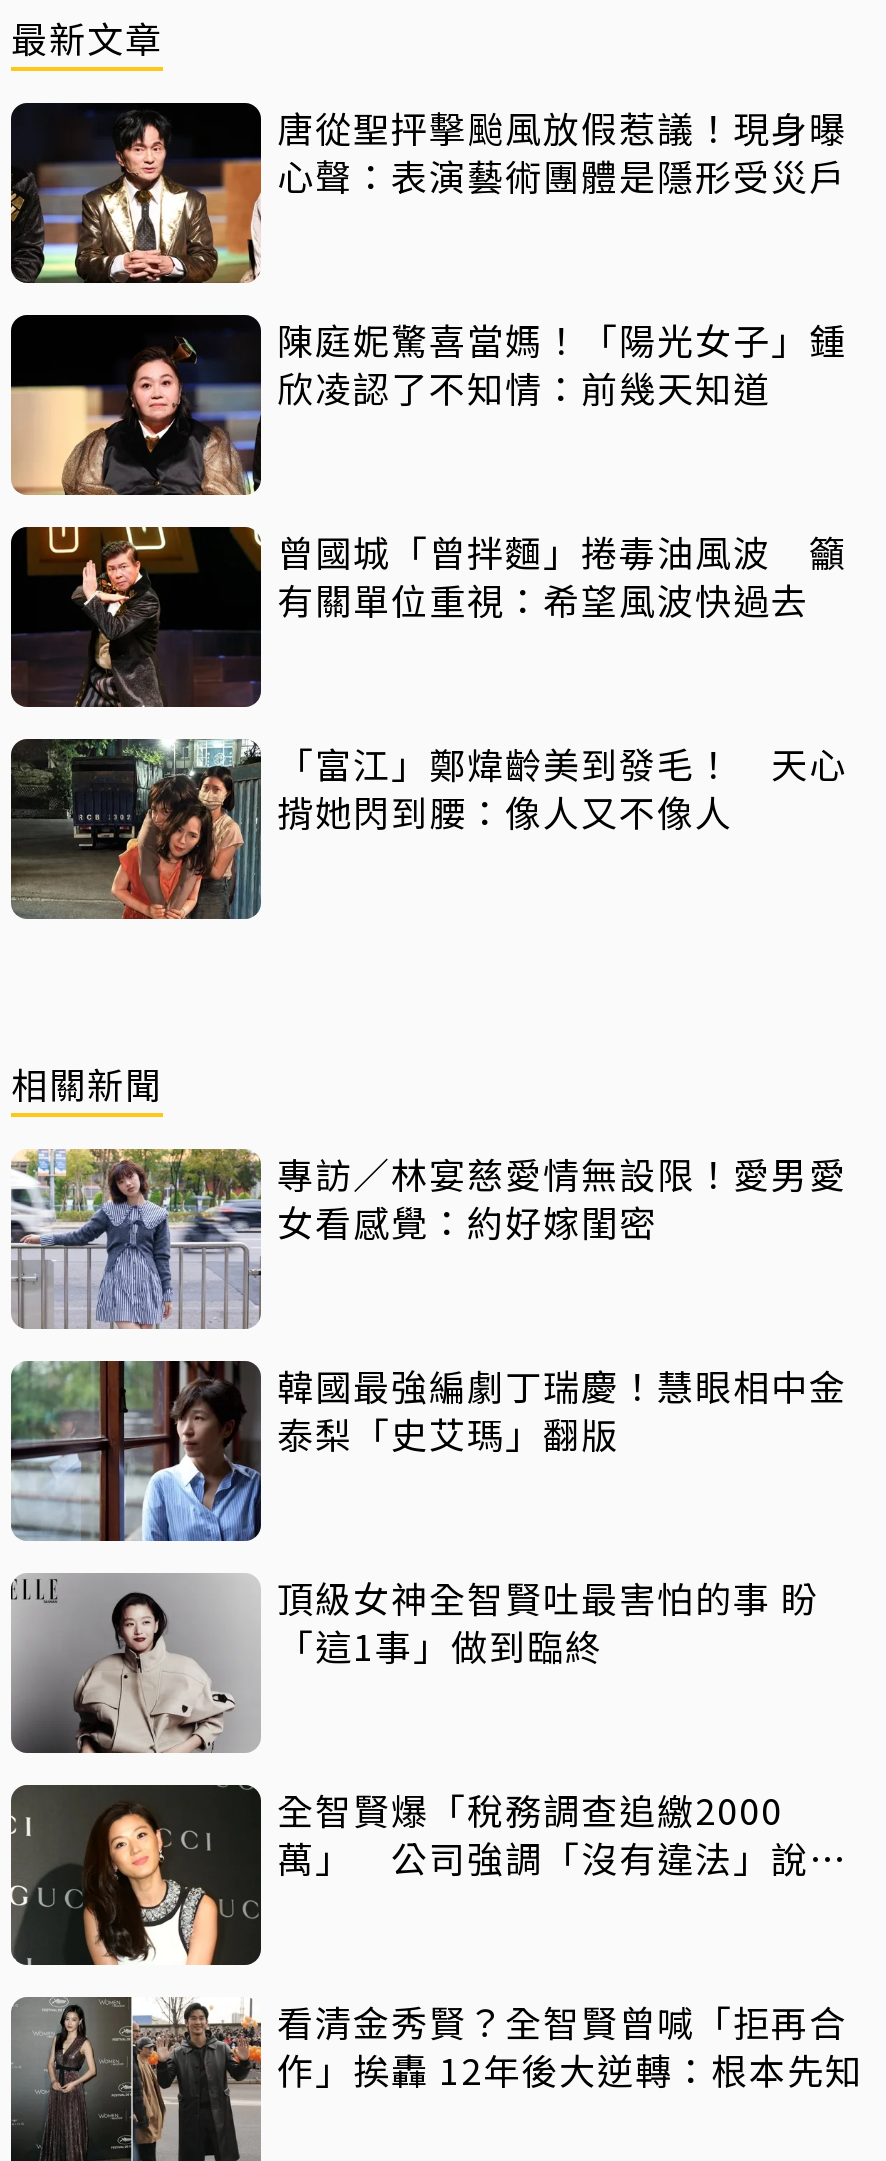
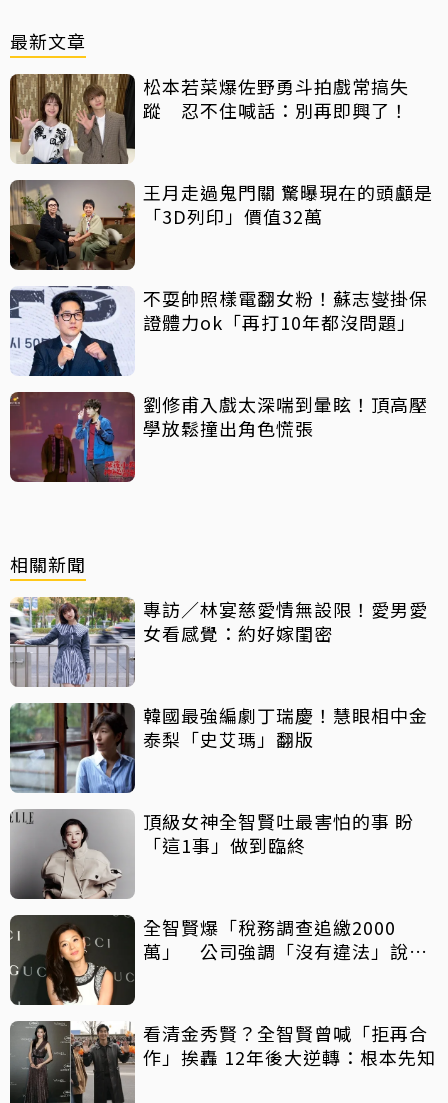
- [image]
- 唐從聖抨擊颱風放假惹議！現身曝
- 心聲：表演藝術團體是隱形受災戶
+ [image]
+ 松本若菜爆佐野勇斗拍戲常搞失
+ 蹤 忍不住喊話：別再即興了！

- [image]
- 陳庭妮驚喜當媽！「陽光女子」鍾
- 欣凌認了不知情：前幾天知道
+ [image]
+ 王月走過鬼門關 驚曝現在的頭顱是
+ 「3D列印」價值32萬

- [image]
- 曾國城「曾拌麵」捲毒油風波 籲
- 有關單位重視：希望風波快過去
+ [image]
+ 不耍帥照樣電翻女粉！蘇志燮掛保
+ 證體力ok「再打10年都沒問題」

- [image]
- 「富江」鄭煒齡美到發毛！ 天心
- 揹她閃到腰：像人又不像人
+ [image]
+ 劉修甫入戲太深喘到暈眩！頂高壓
+ 學放鬆撞出角色慌張
